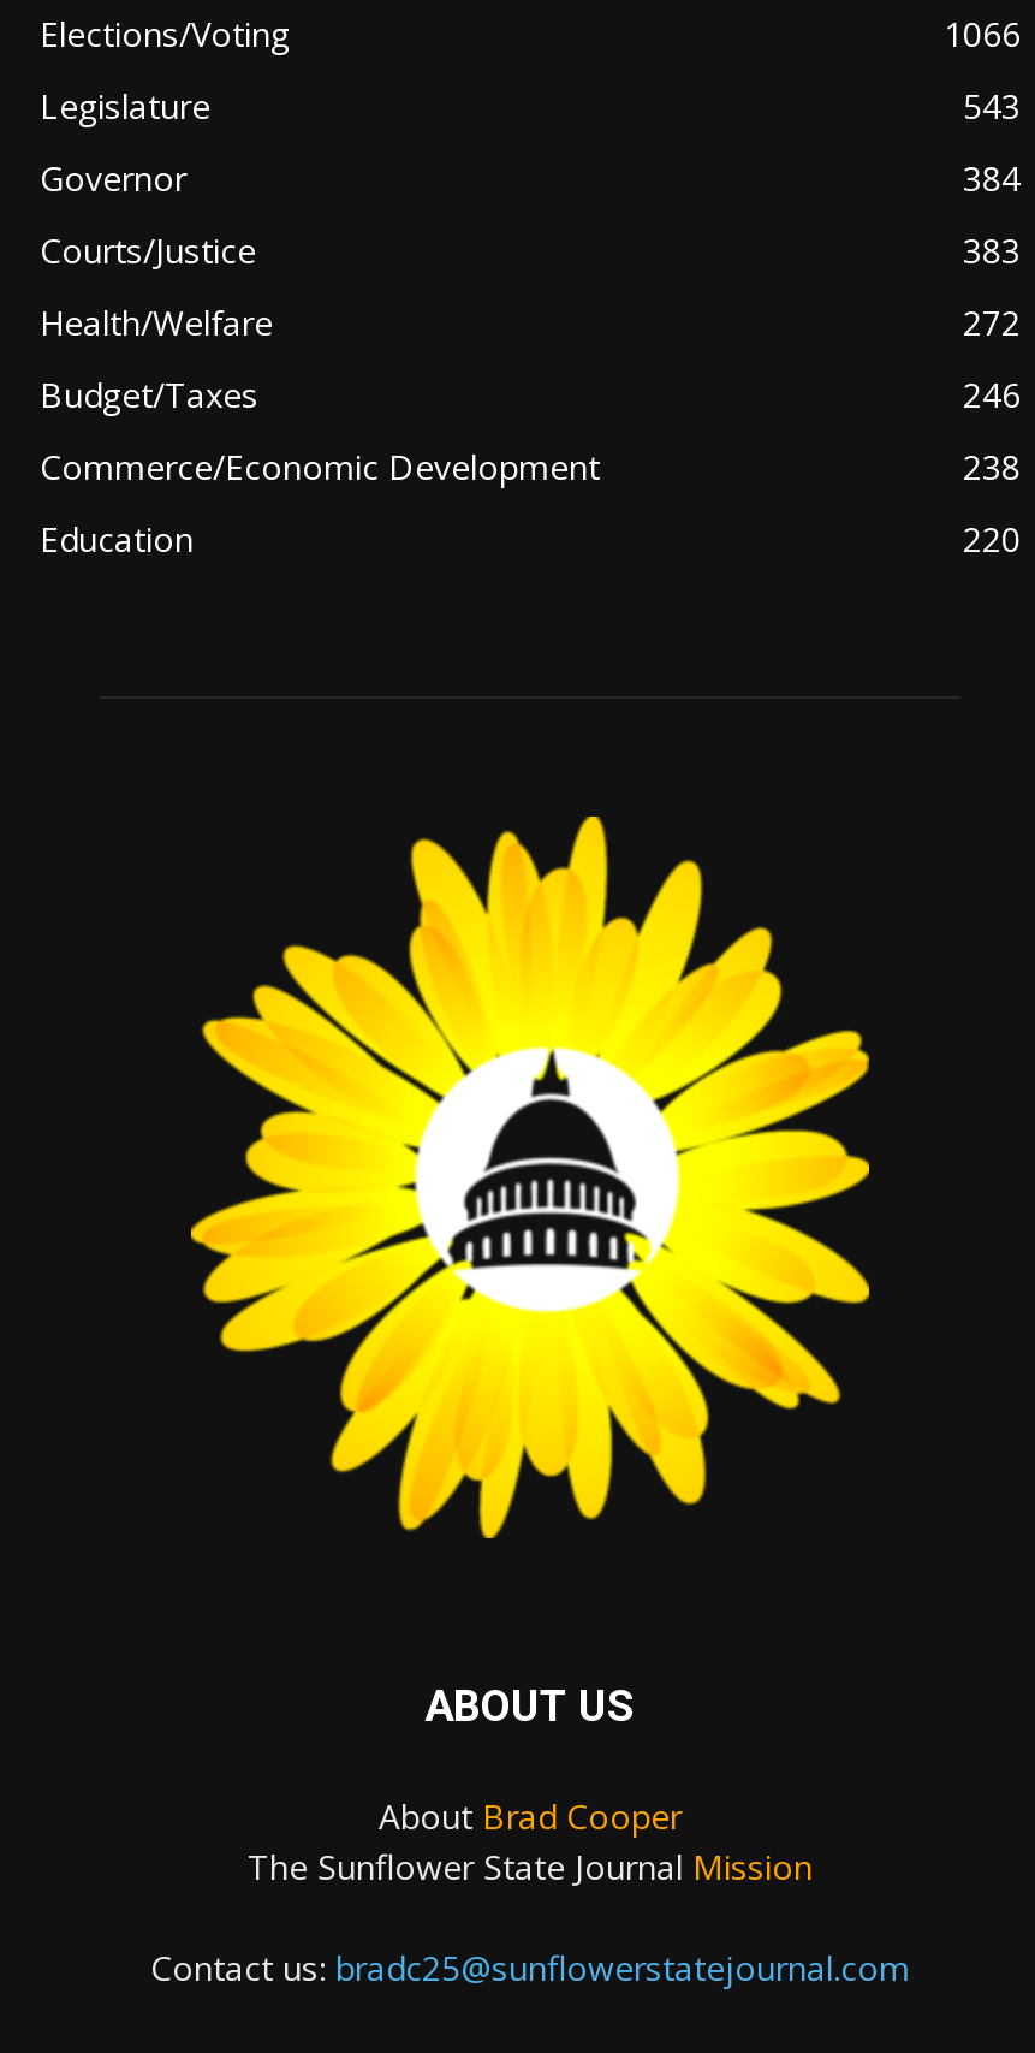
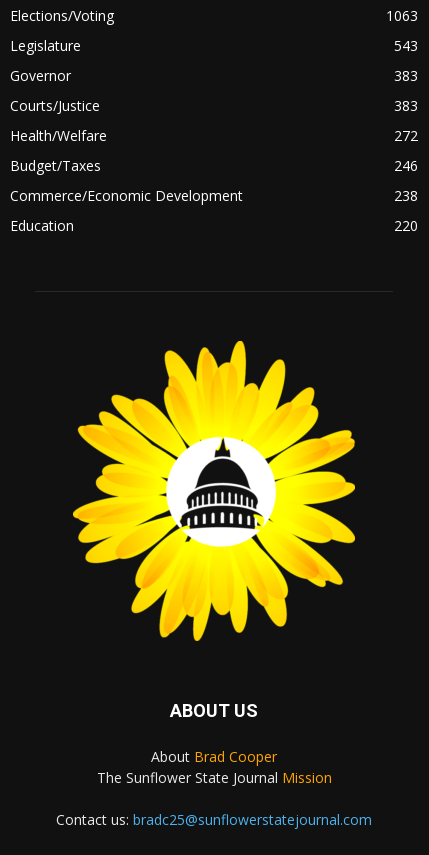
- 1066
+ 1063

- 384
+ 383
